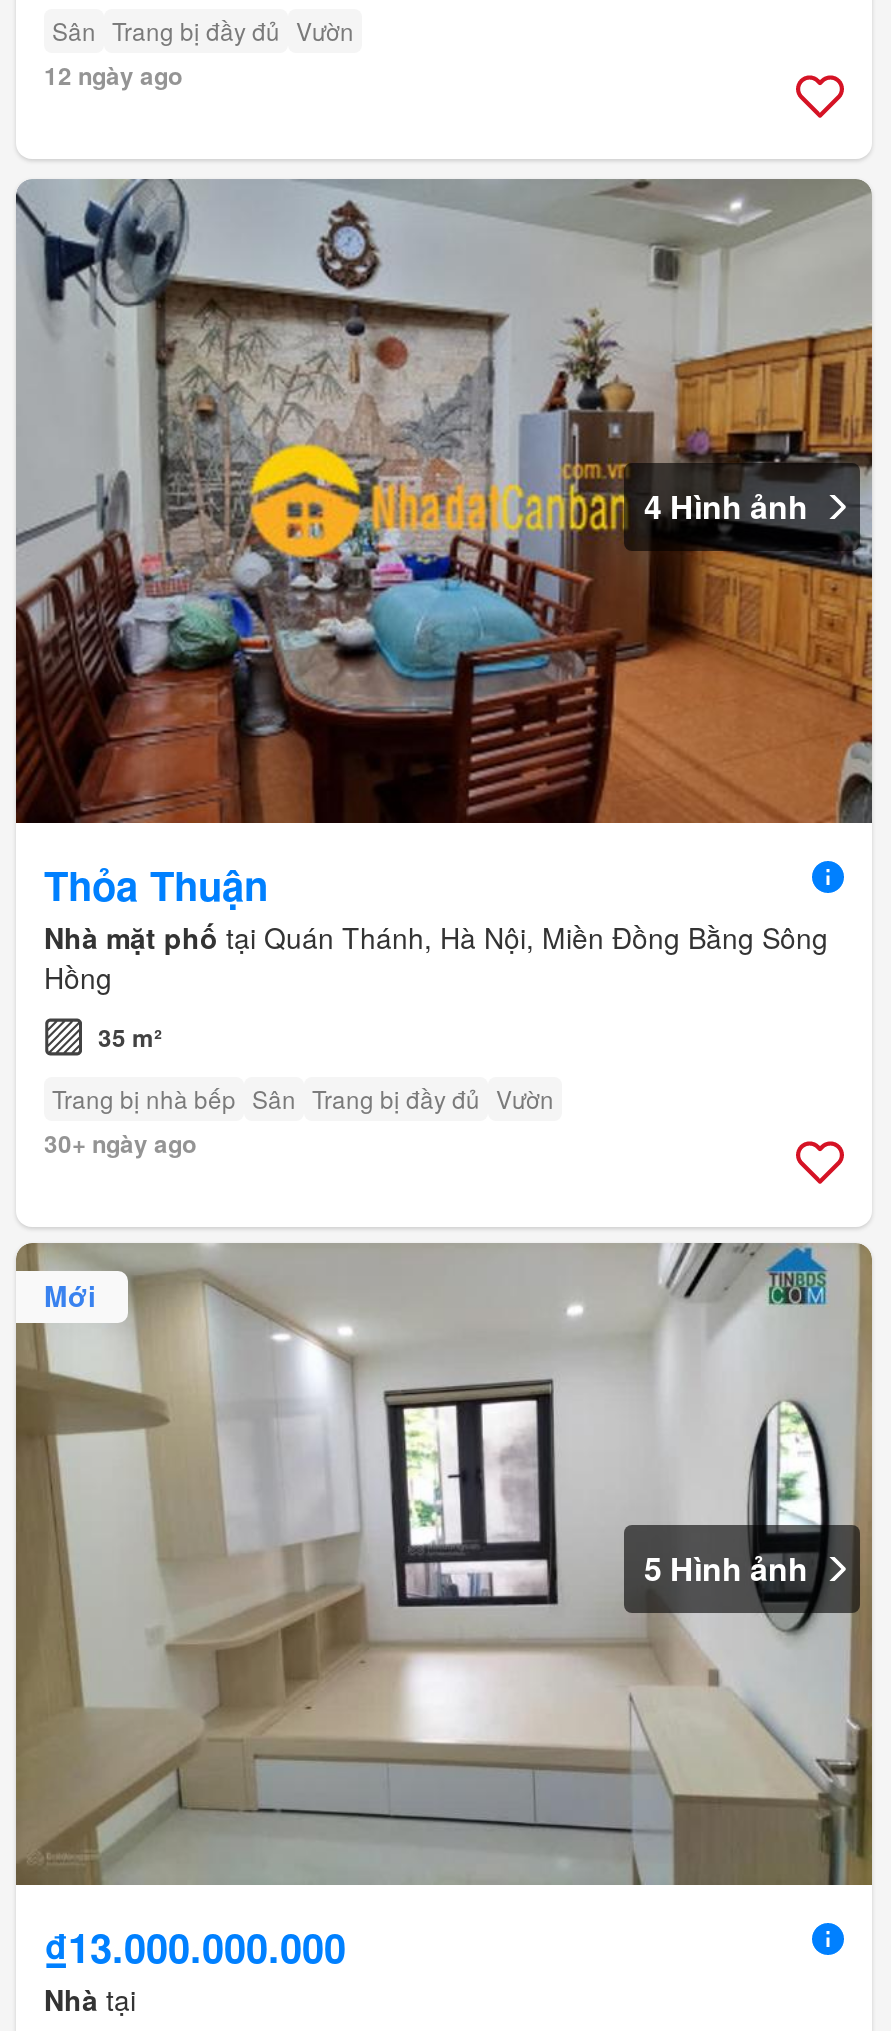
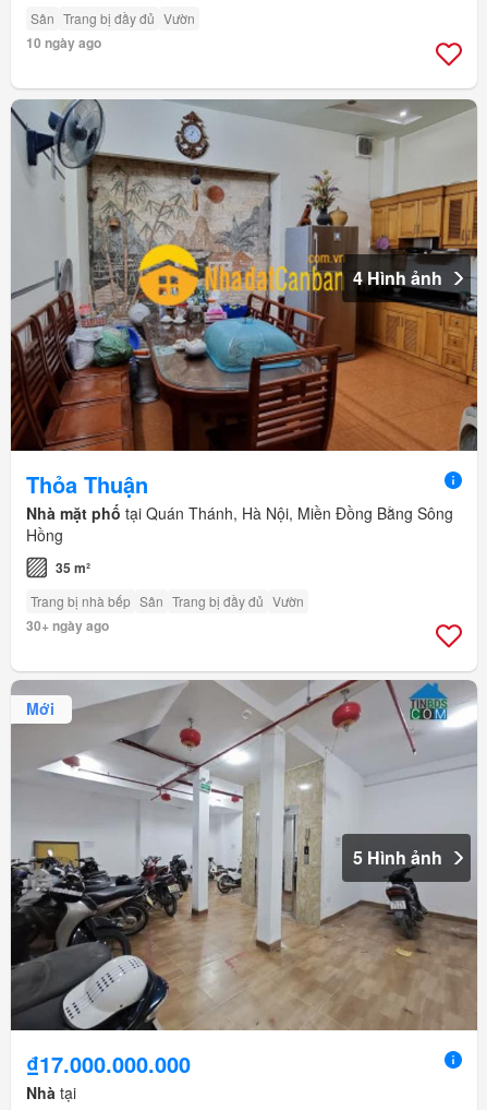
- 12 ngày ago
+ 10 ngày ago

- [image]
- ₫13.000.000.000
+ [image]
+ ₫17.000.000.000
